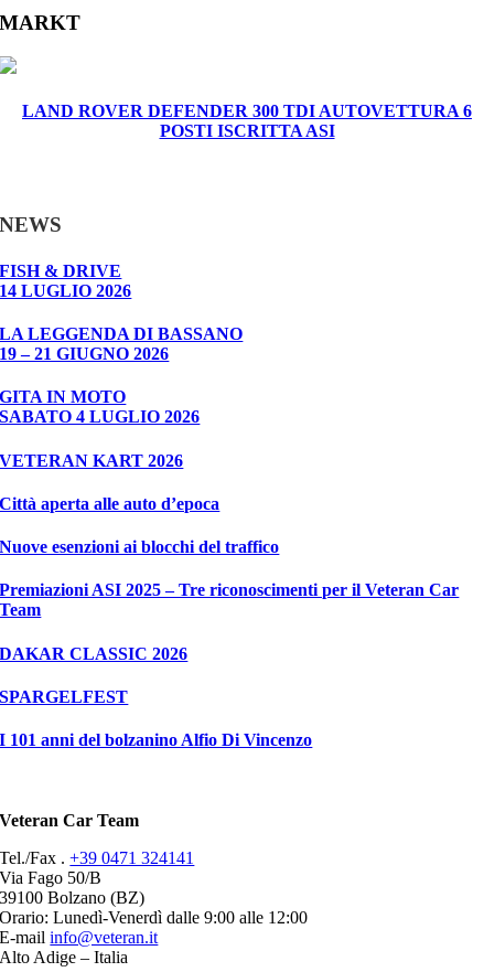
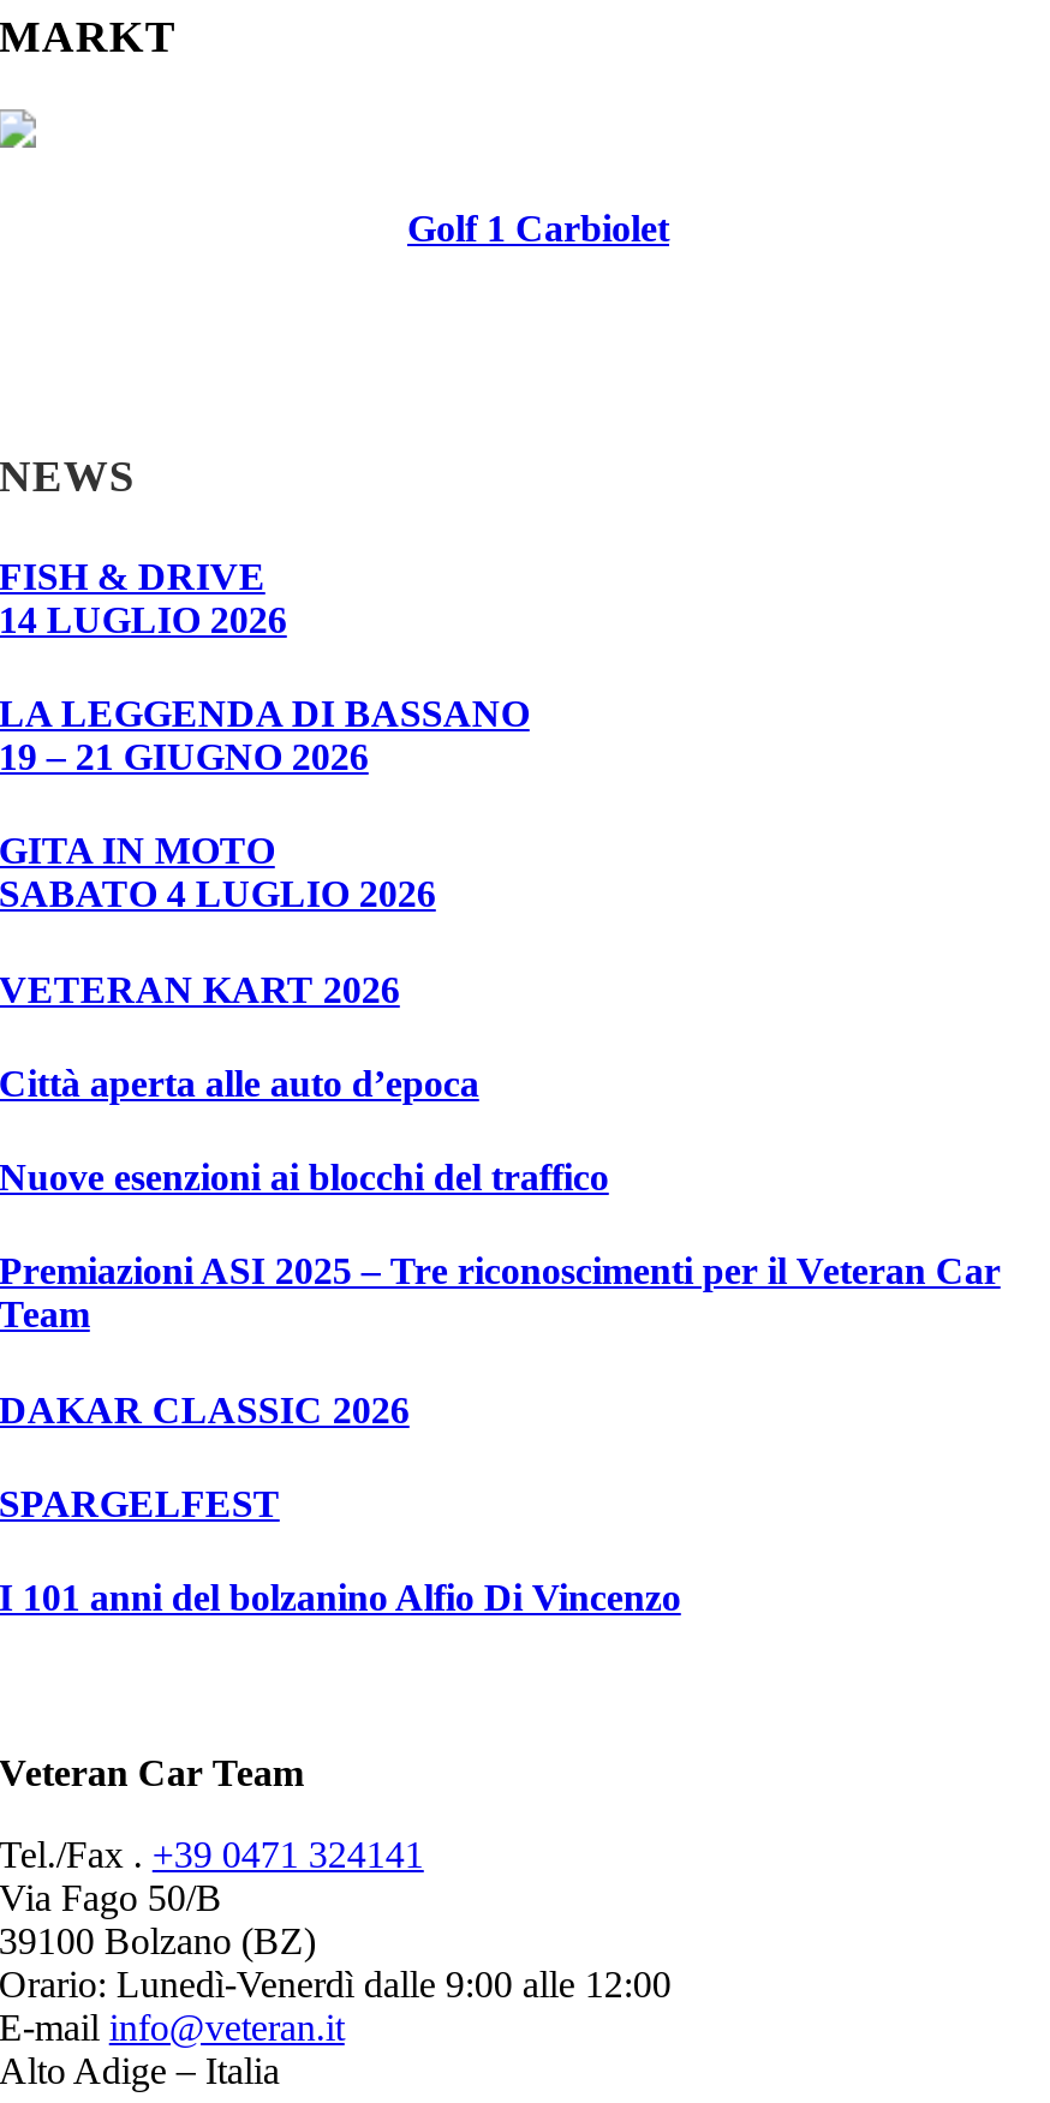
- LAND ROVER DEFENDER 300 TDI AUTOVETTURA 6
- POSTI ISCRITTA ASI
+ Golf 1 Carbiolet
